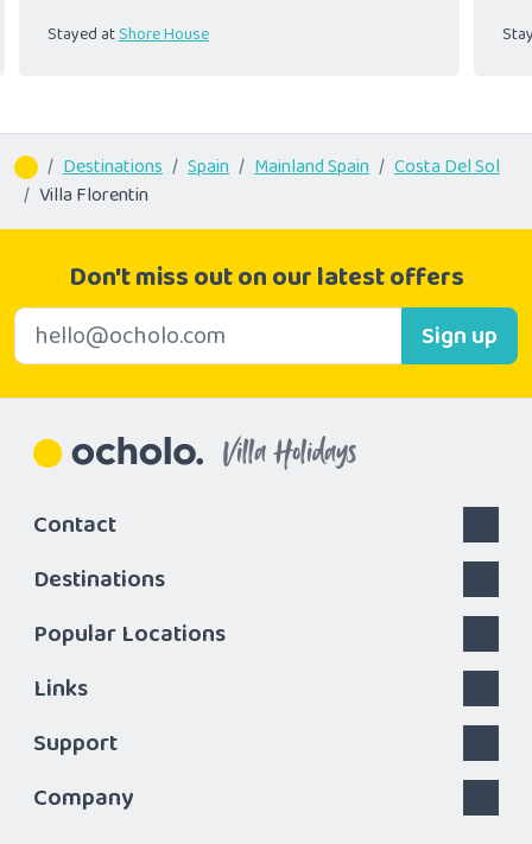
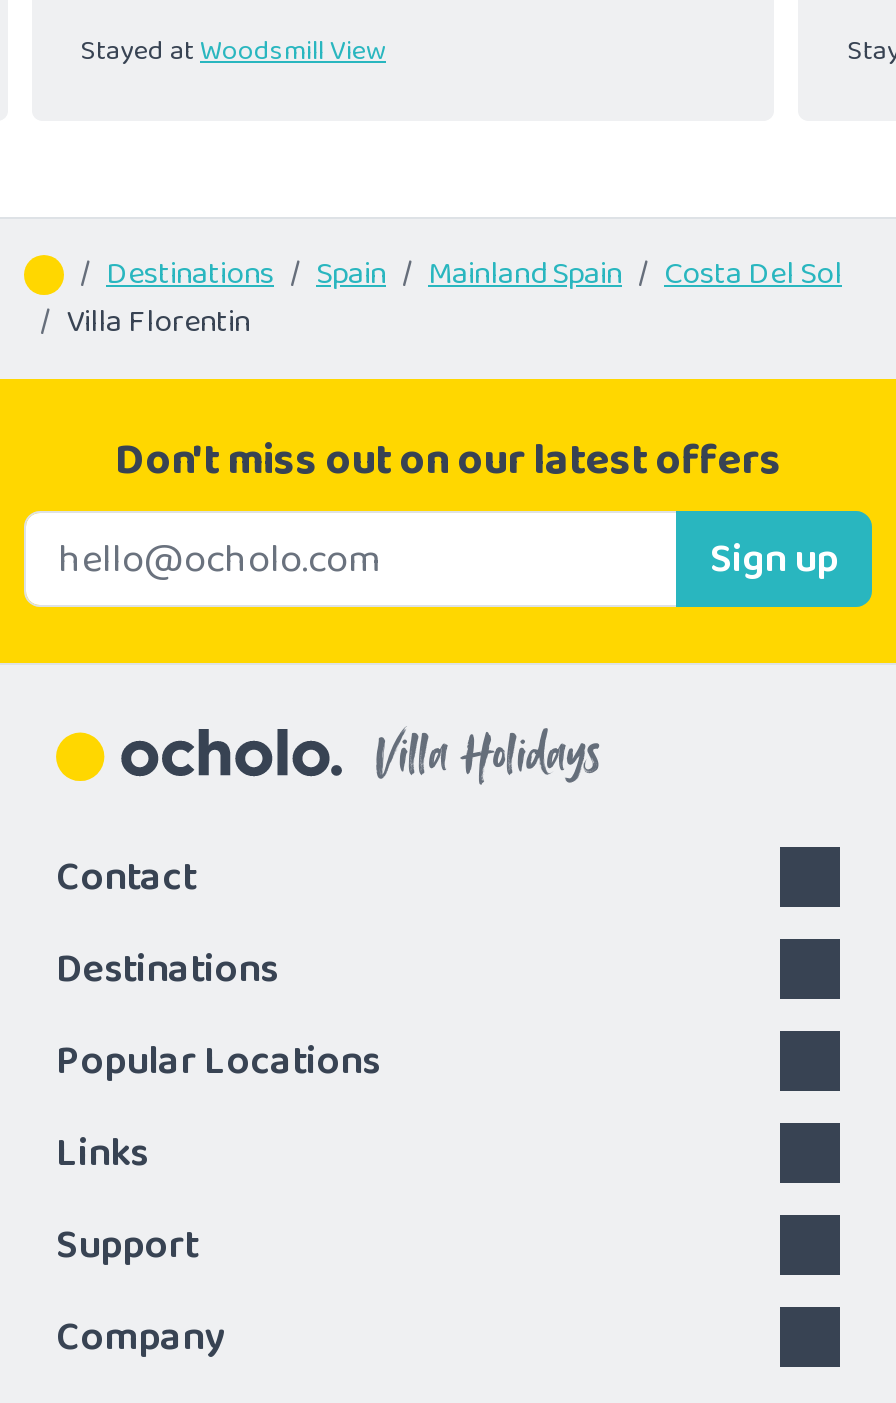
- Stayed atShore House
+ Stayed atWoodsmill View
